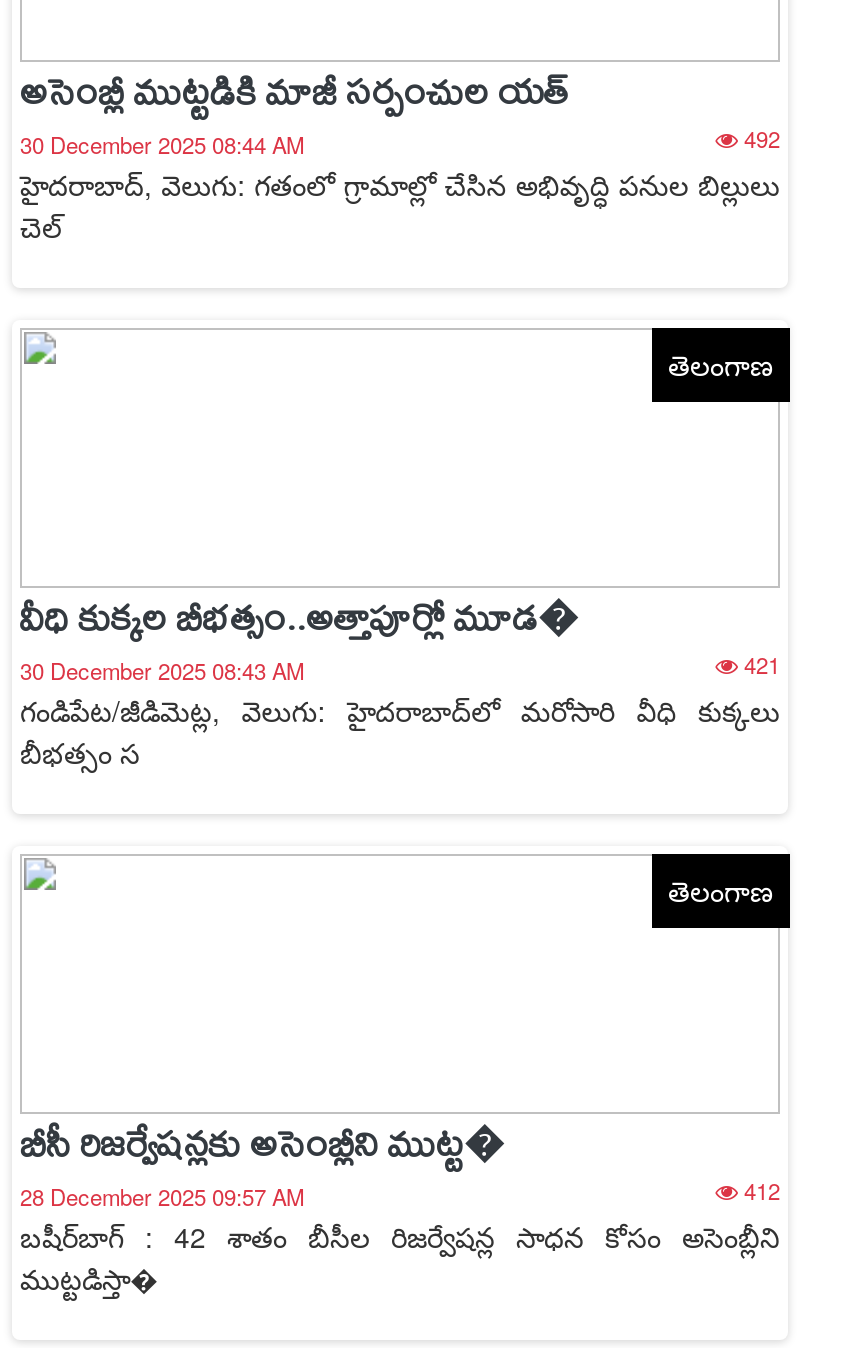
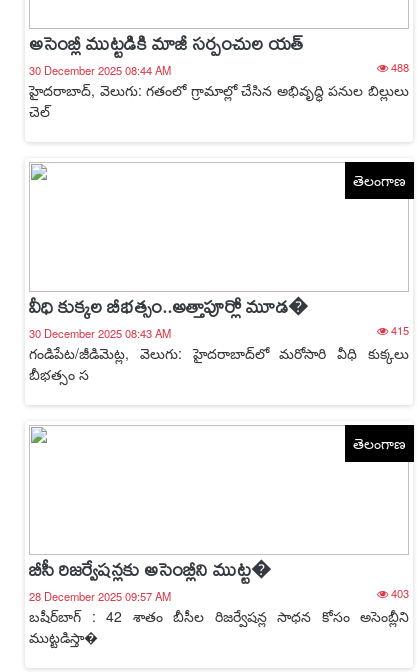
- 492
+ 488

- 421
+ 415

- 412
+ 403
